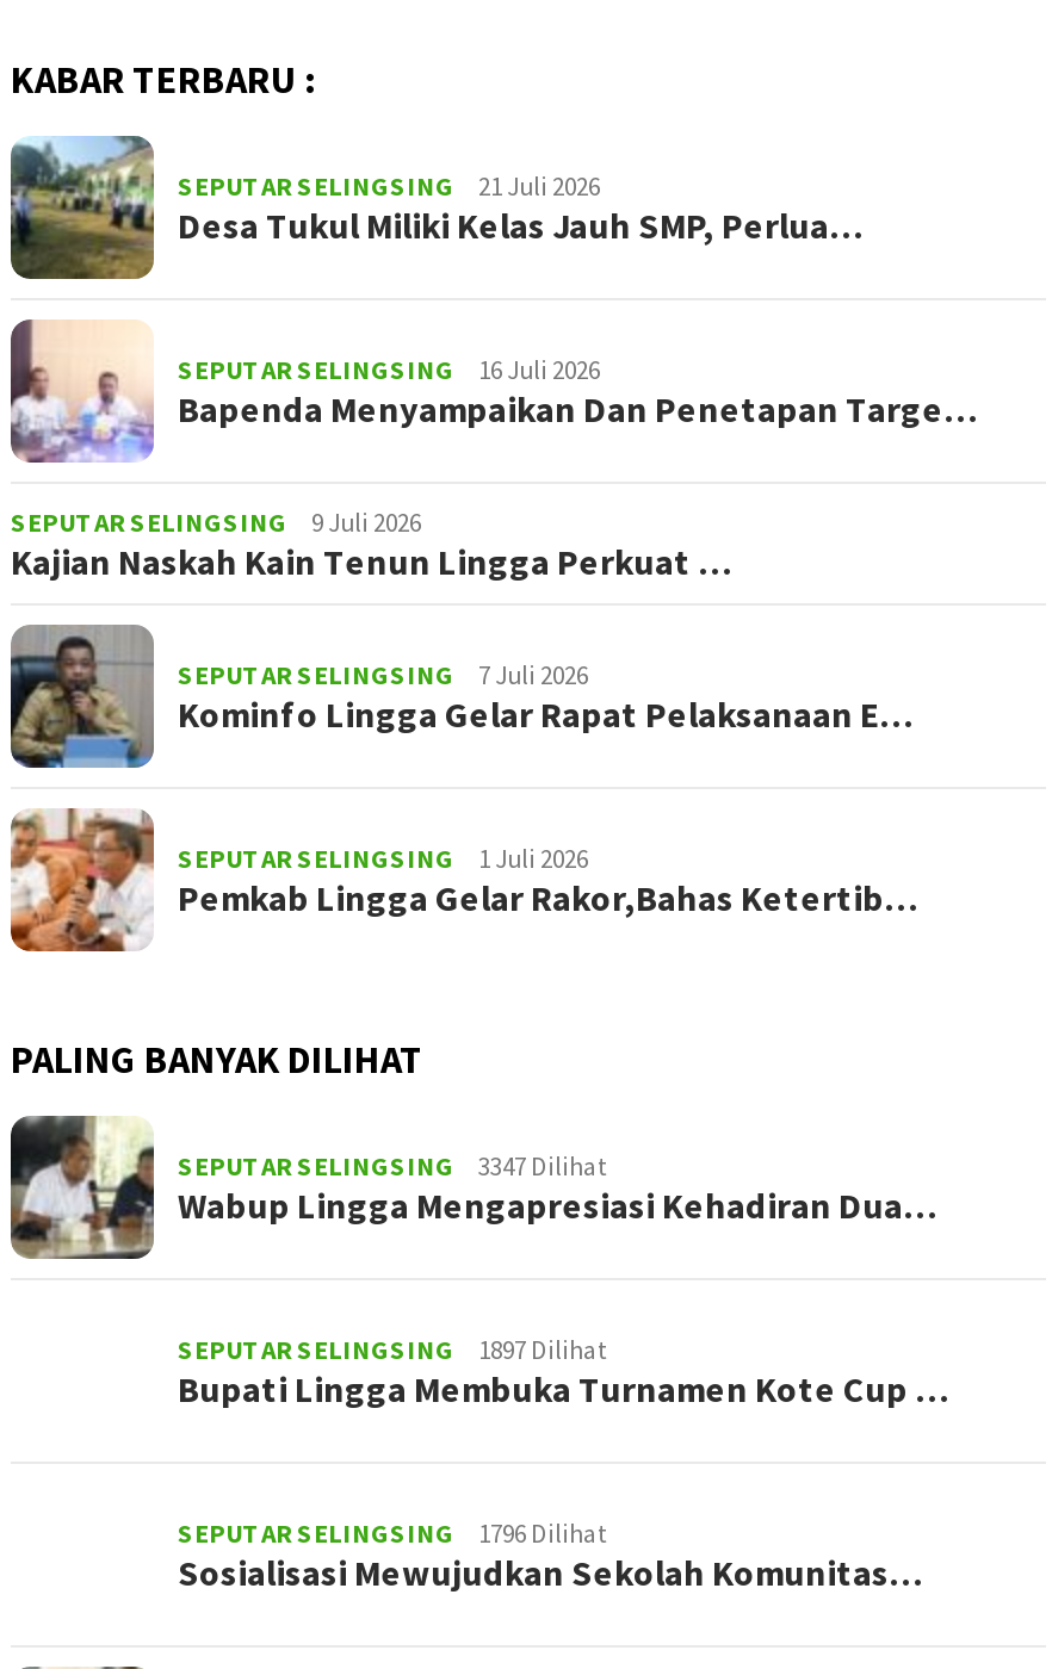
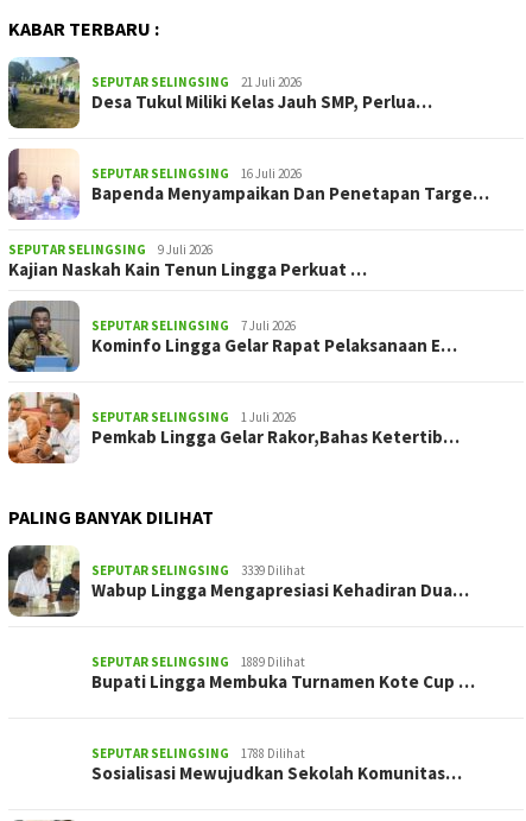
- SEPUTAR SELINGSING 3347 Dilihat
+ SEPUTAR SELINGSING 3339 Dilihat

- SEPUTAR SELINGSING 1897 Dilihat
+ SEPUTAR SELINGSING 1889 Dilihat

- SEPUTAR SELINGSING 1796 Dilihat
+ SEPUTAR SELINGSING 1788 Dilihat
